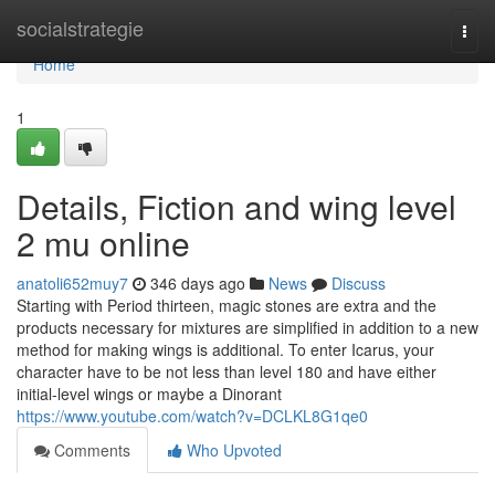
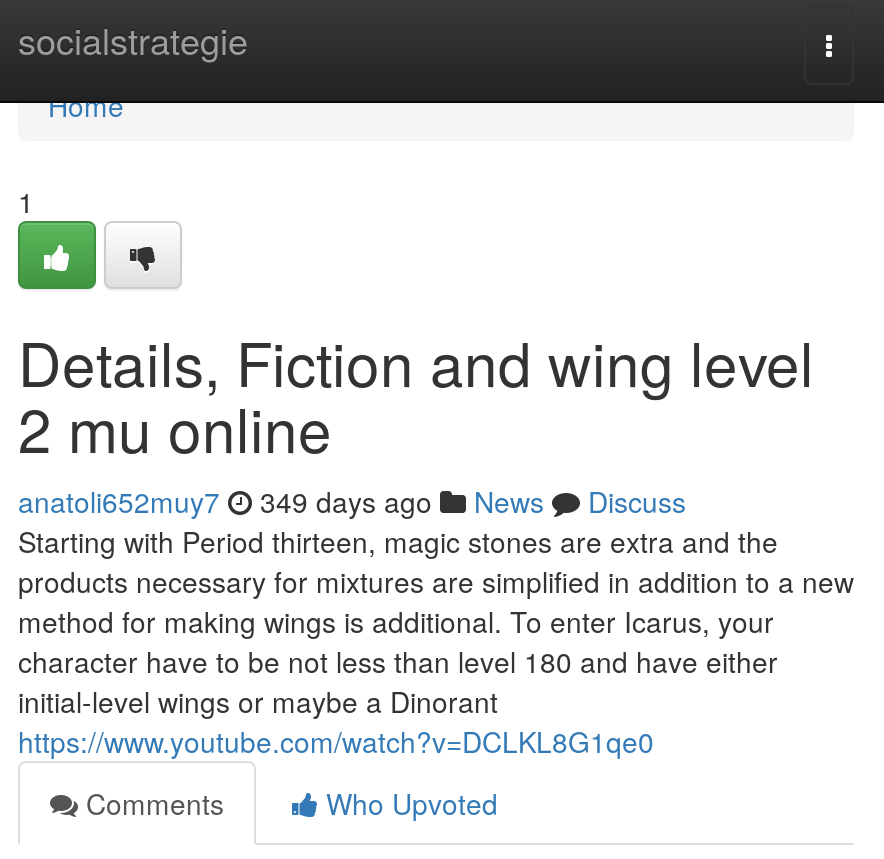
- anatoli652muy7 346 days ago News Discuss
+ anatoli652muy7 349 days ago News Discuss
